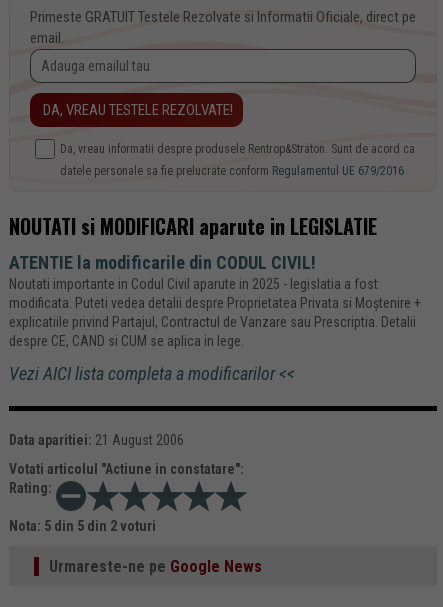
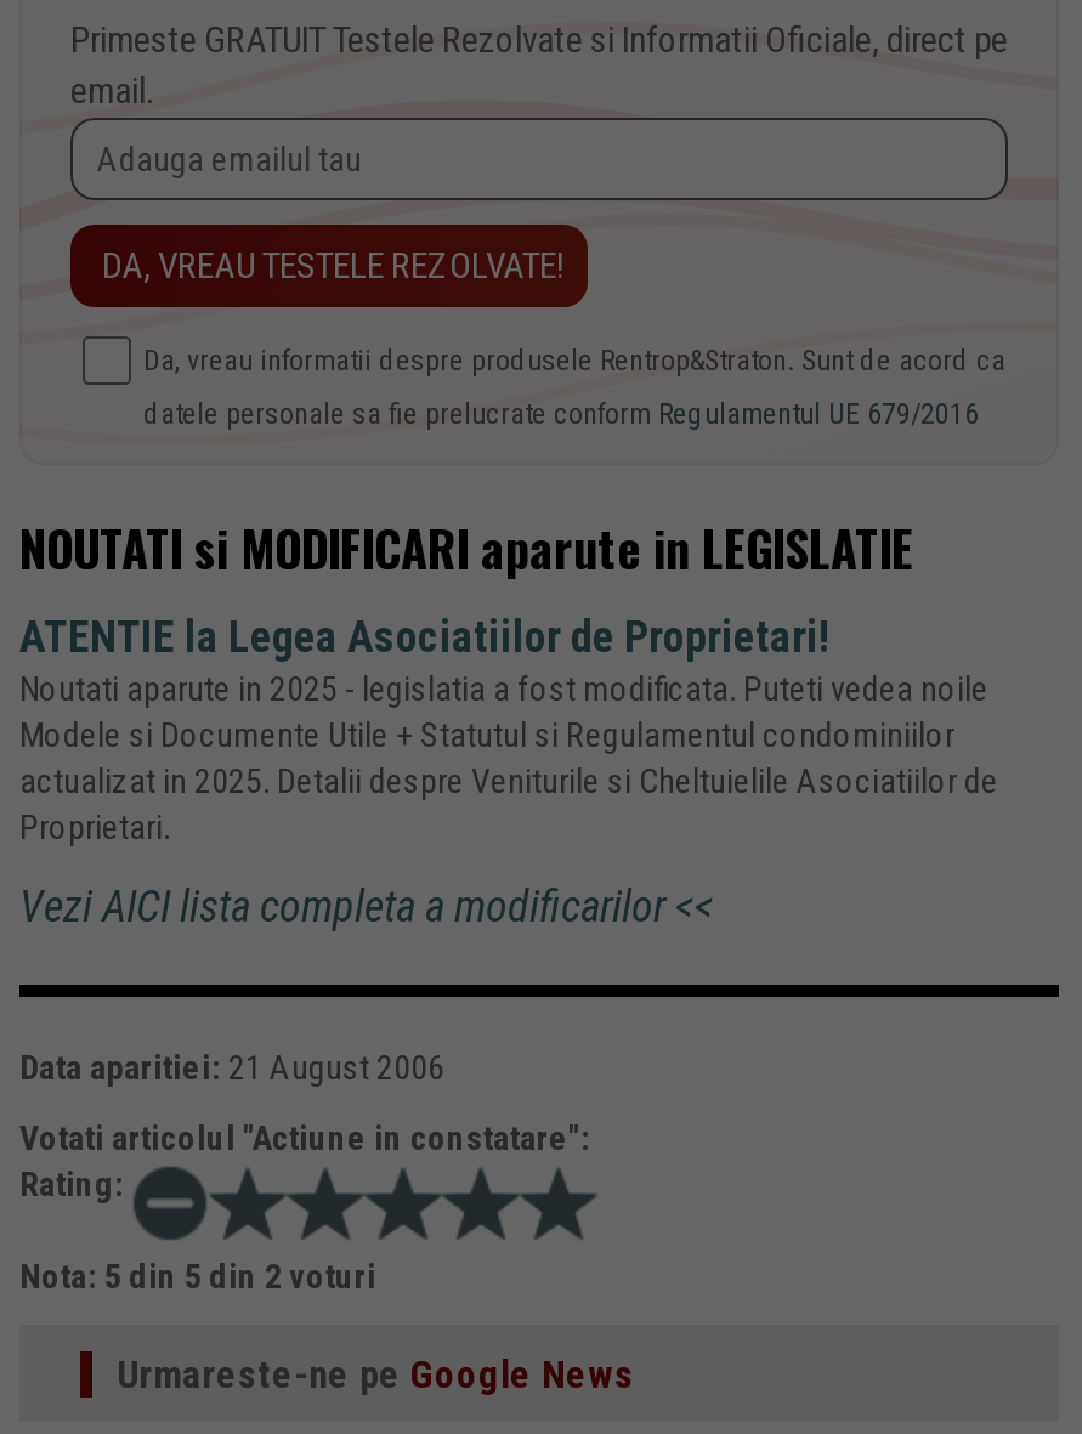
- ATENTIE la modificarile din CODUL CIVIL!
- Noutati importante in Codul Civil aparute in 2025 - legislatia a fost
- modificata. Puteti vedea detalii despre Proprietatea Privata si Moștenire +
- explicatiile privind Partajul, Contractul de Vanzare sau Prescriptia. Detalii
- despre CE, CAND si CUM se aplica in lege.
+ ATENTIE la Legea Asociatiilor de Proprietari!
+ Noutati aparute in 2025 - legislatia a fost modificata. Puteti vedea noile
+ Modele si Documente Utile + Statutul si Regulamentul condominiilor
+ actualizat in 2025. Detalii despre Veniturile si Cheltuielile Asociatiilor de
+ Proprietari.
